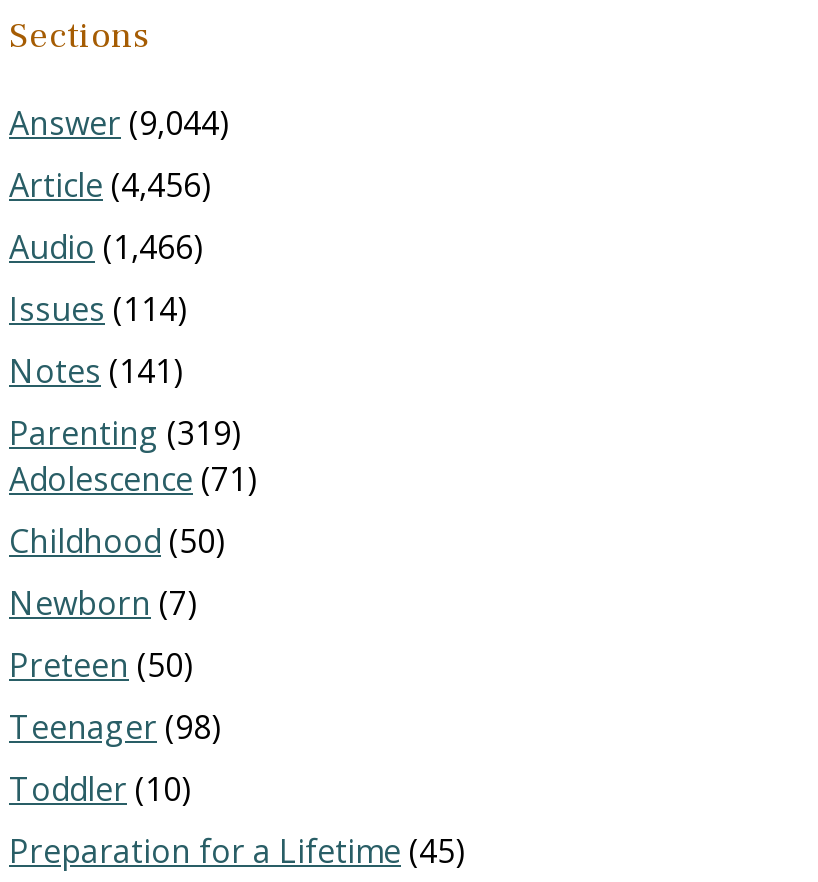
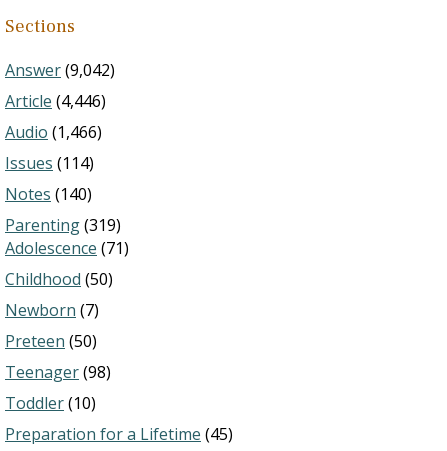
- Answer (9,044)
+ Answer (9,042)

- Article (4,456)
+ Article (4,446)

- Notes (141)
+ Notes (140)
